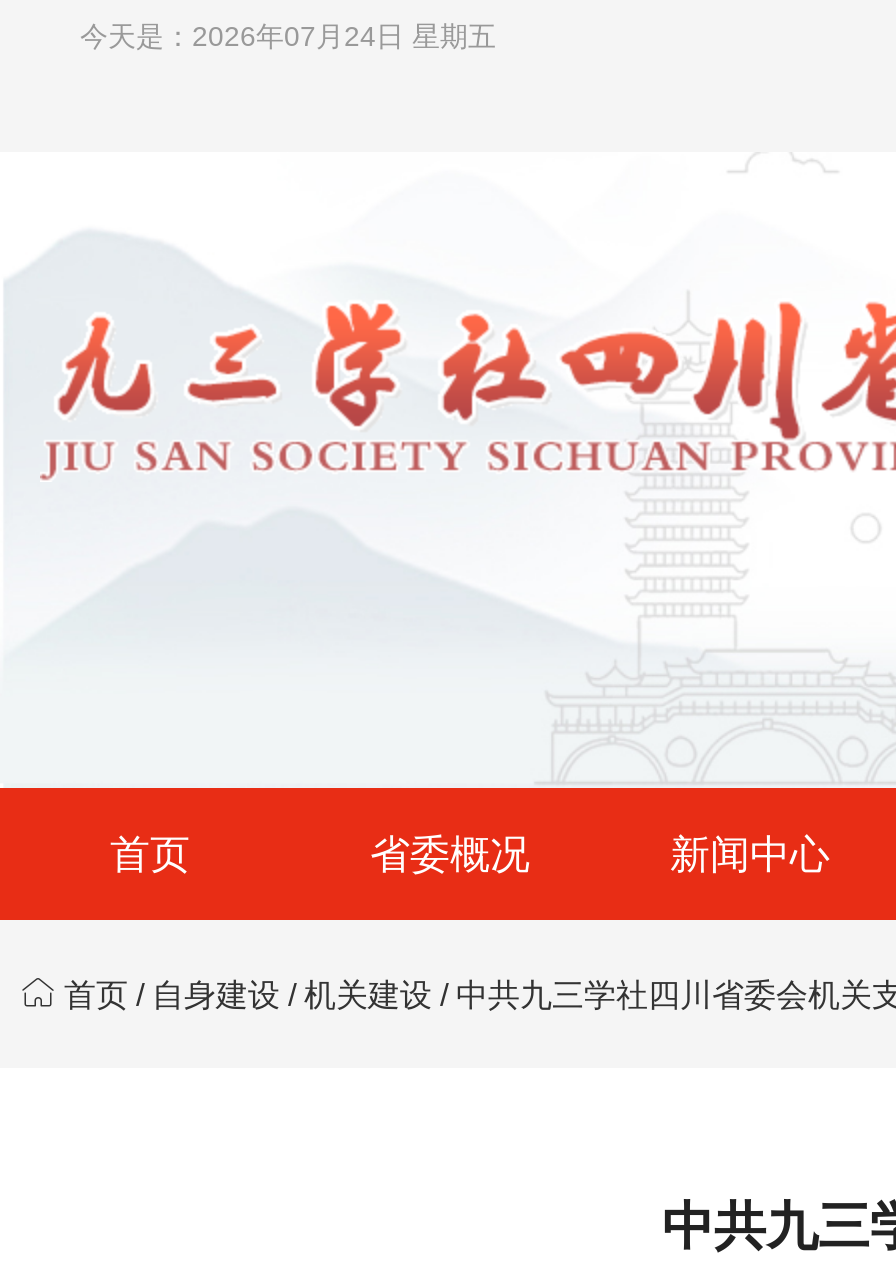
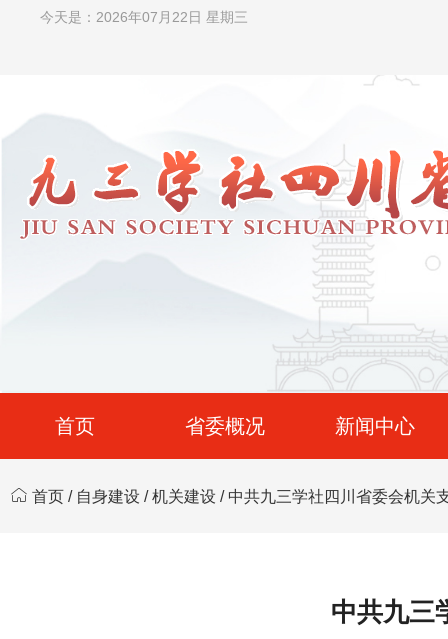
- 今天是：2026年07月24日 星期五
+ 今天是：2026年07月22日 星期三
